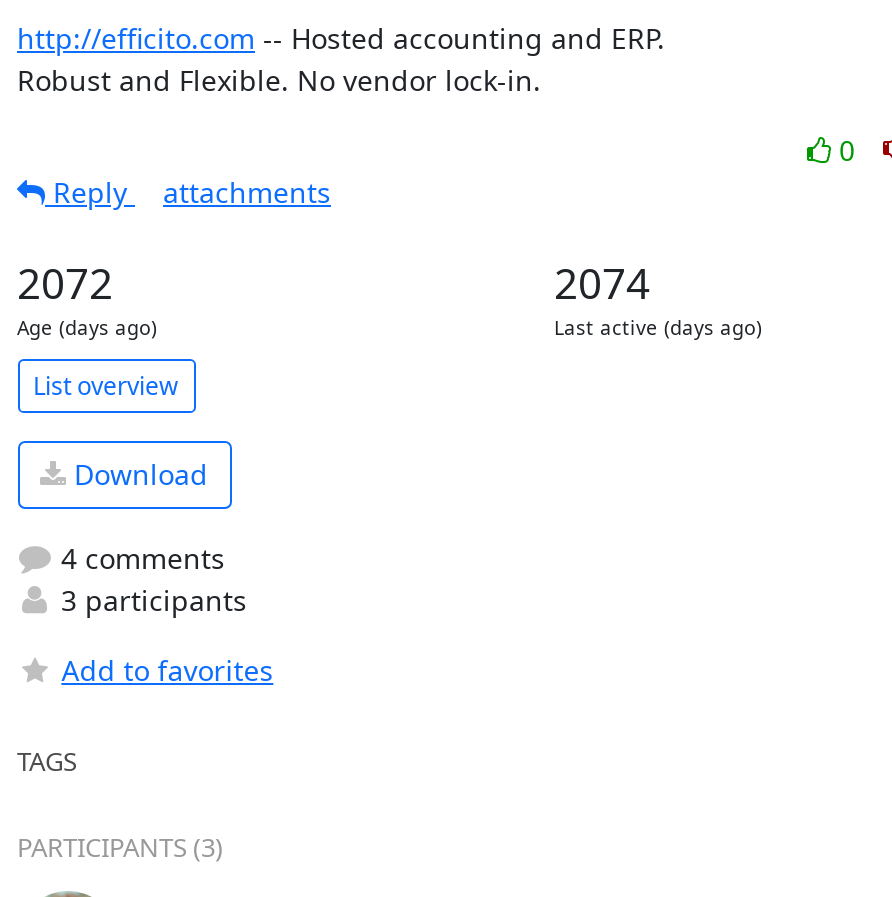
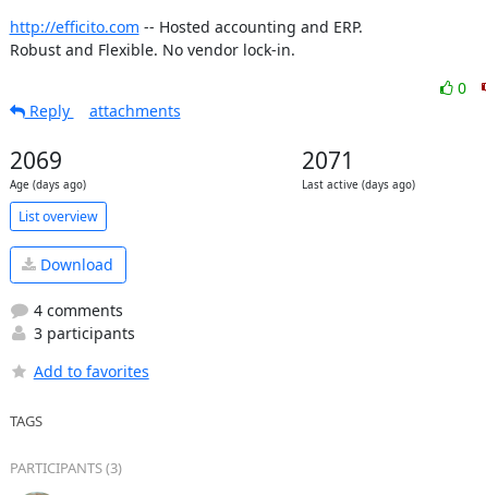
- 2072
+ 2069

- 2074
+ 2071
